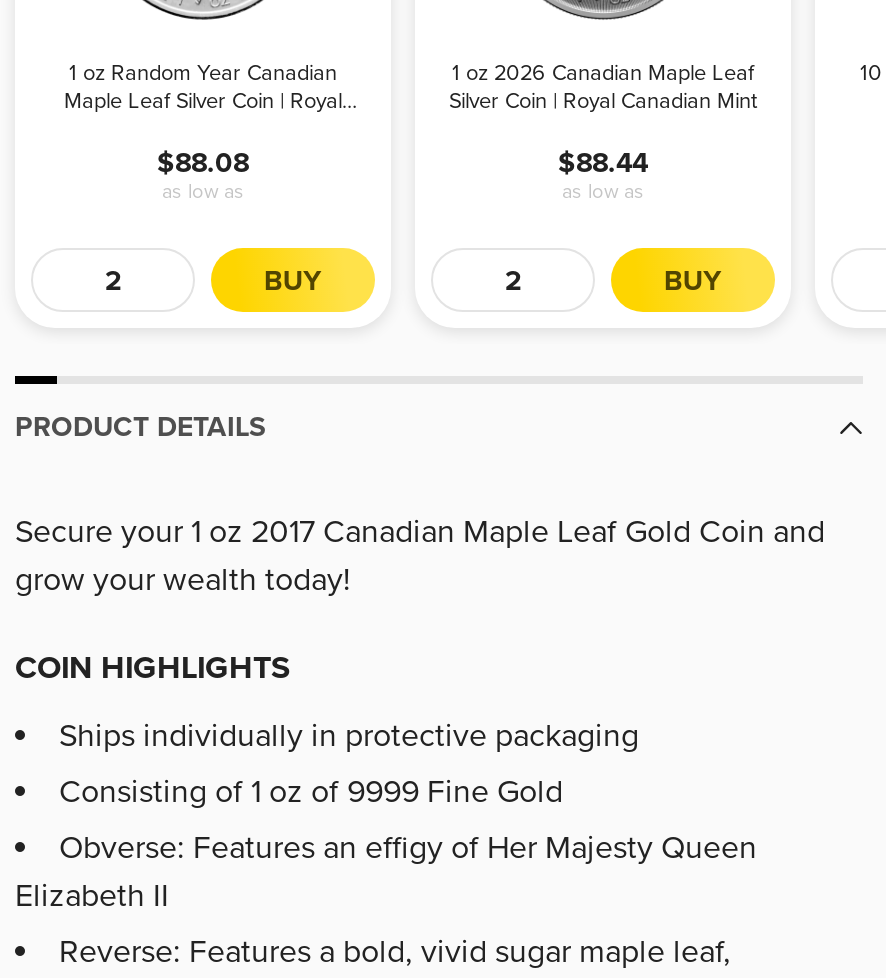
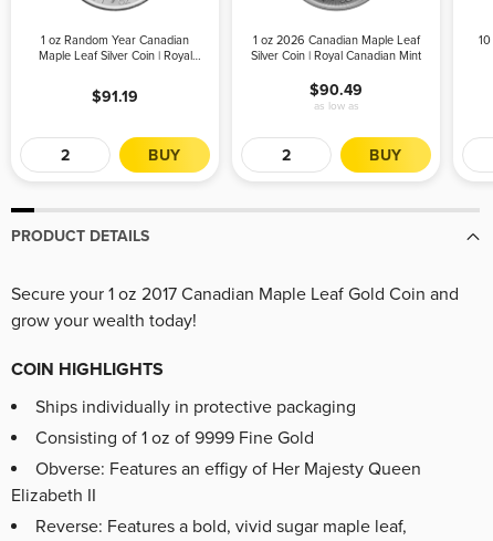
- $88.08
- as low as
+ $91.19

- $88.44
+ $90.49
